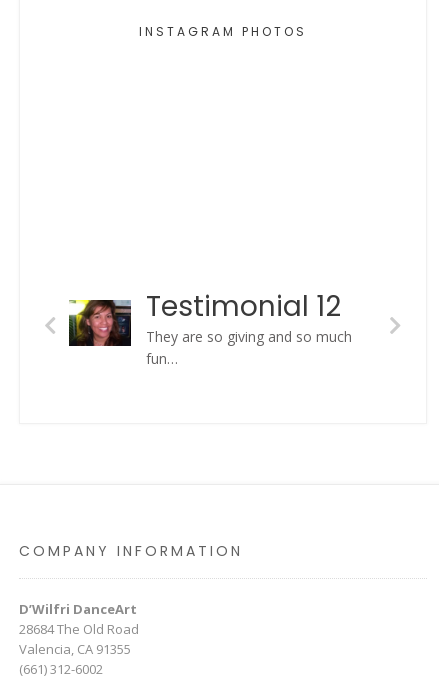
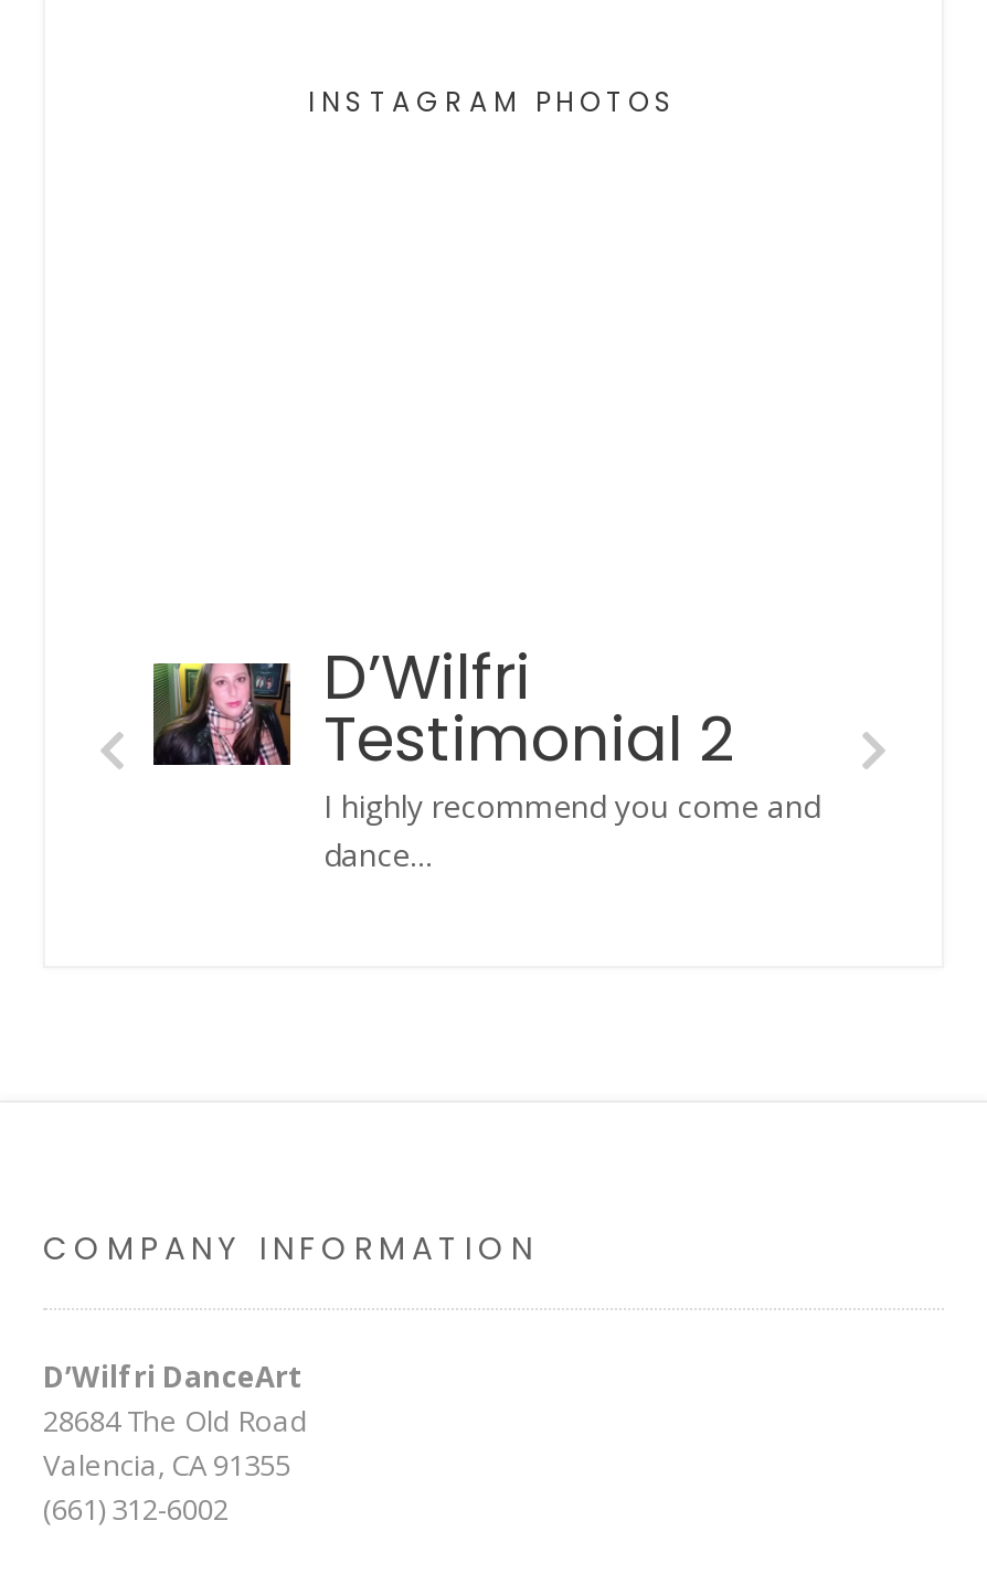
- [image]
- Testimonial 12
- They are so giving and so much
- fun…
+ [image]
+ D’Wilfri
+ Testimonial 2
+ I highly recommend you come and
+ dance…
